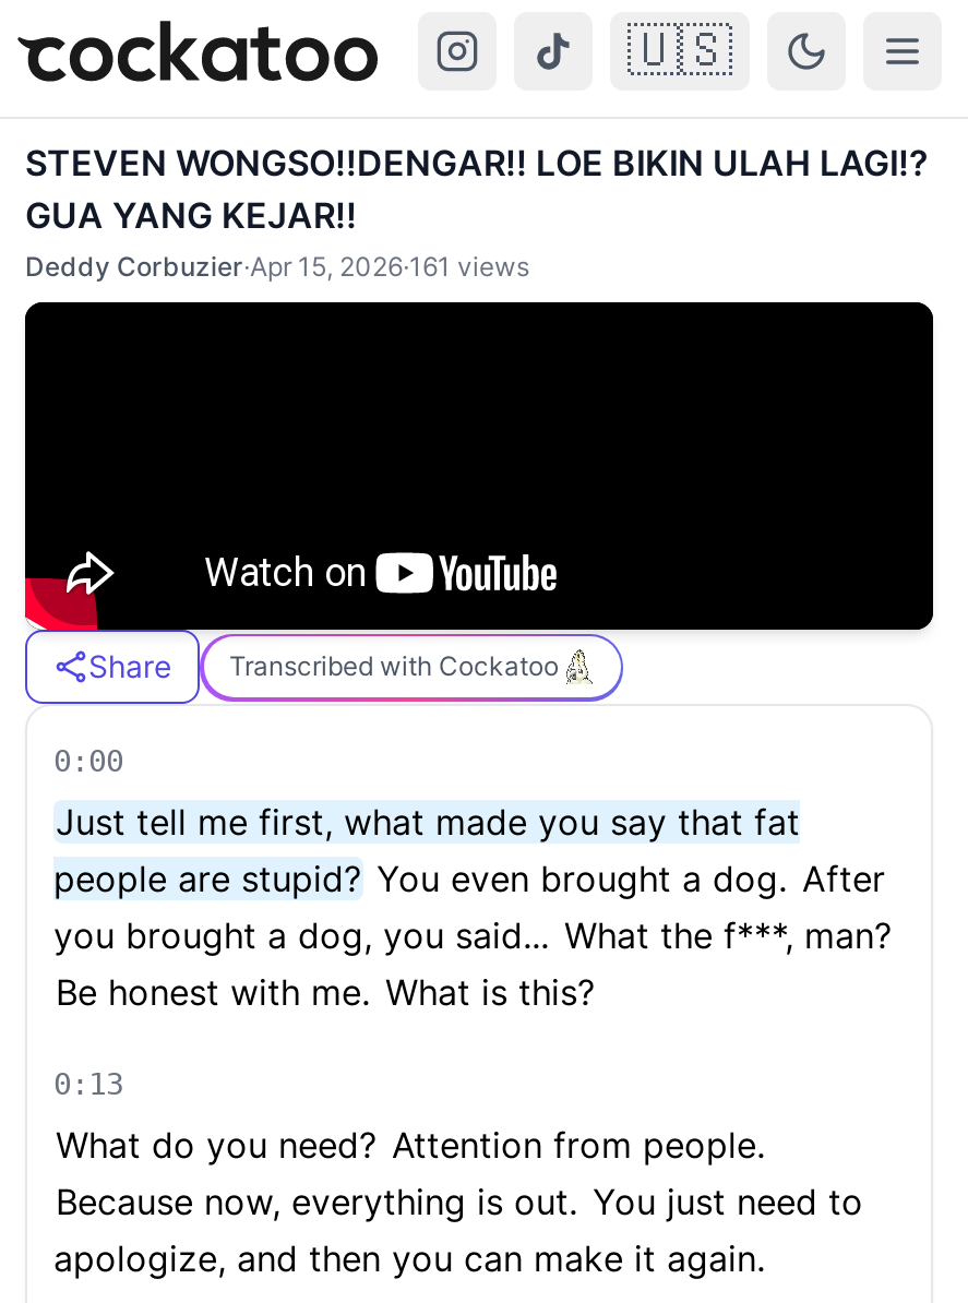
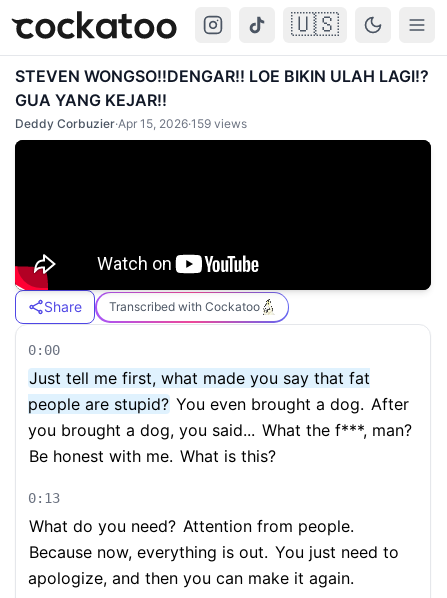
- Deddy Corbuzier·Apr 15, 2026·161 views
+ Deddy Corbuzier·Apr 15, 2026·159 views
